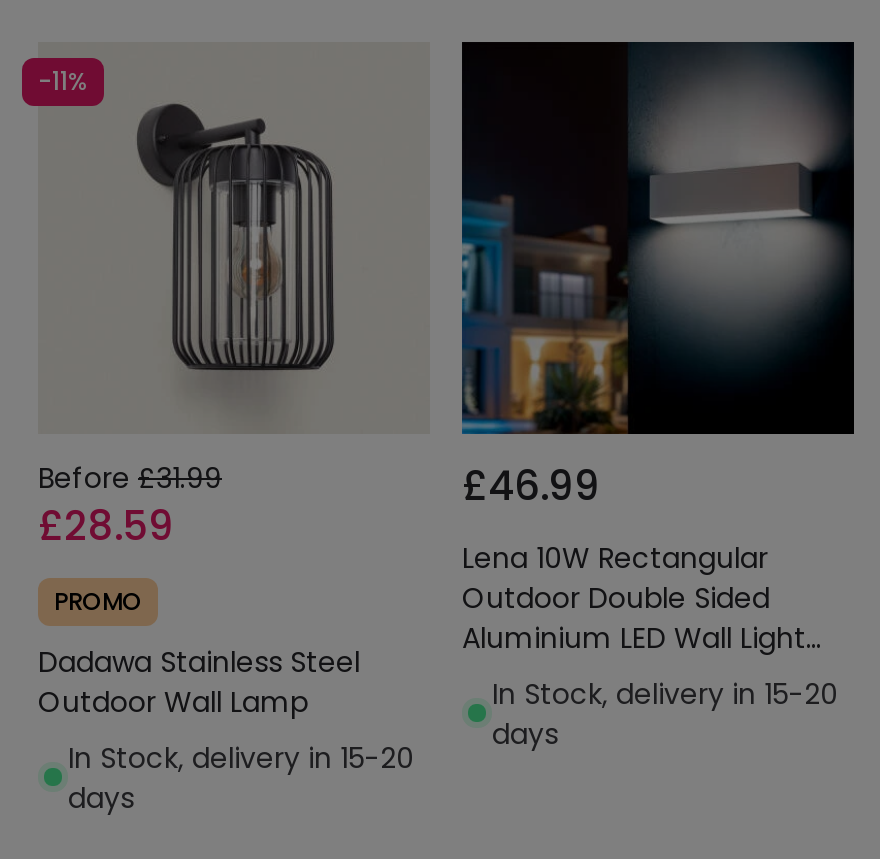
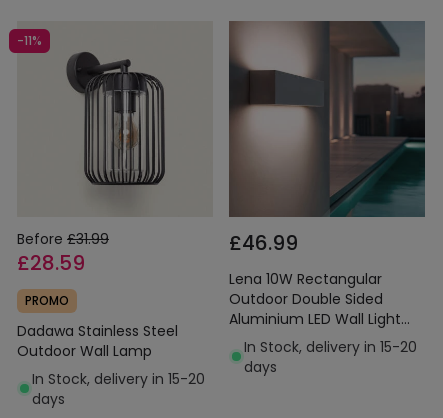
- [image]
+ [image]
